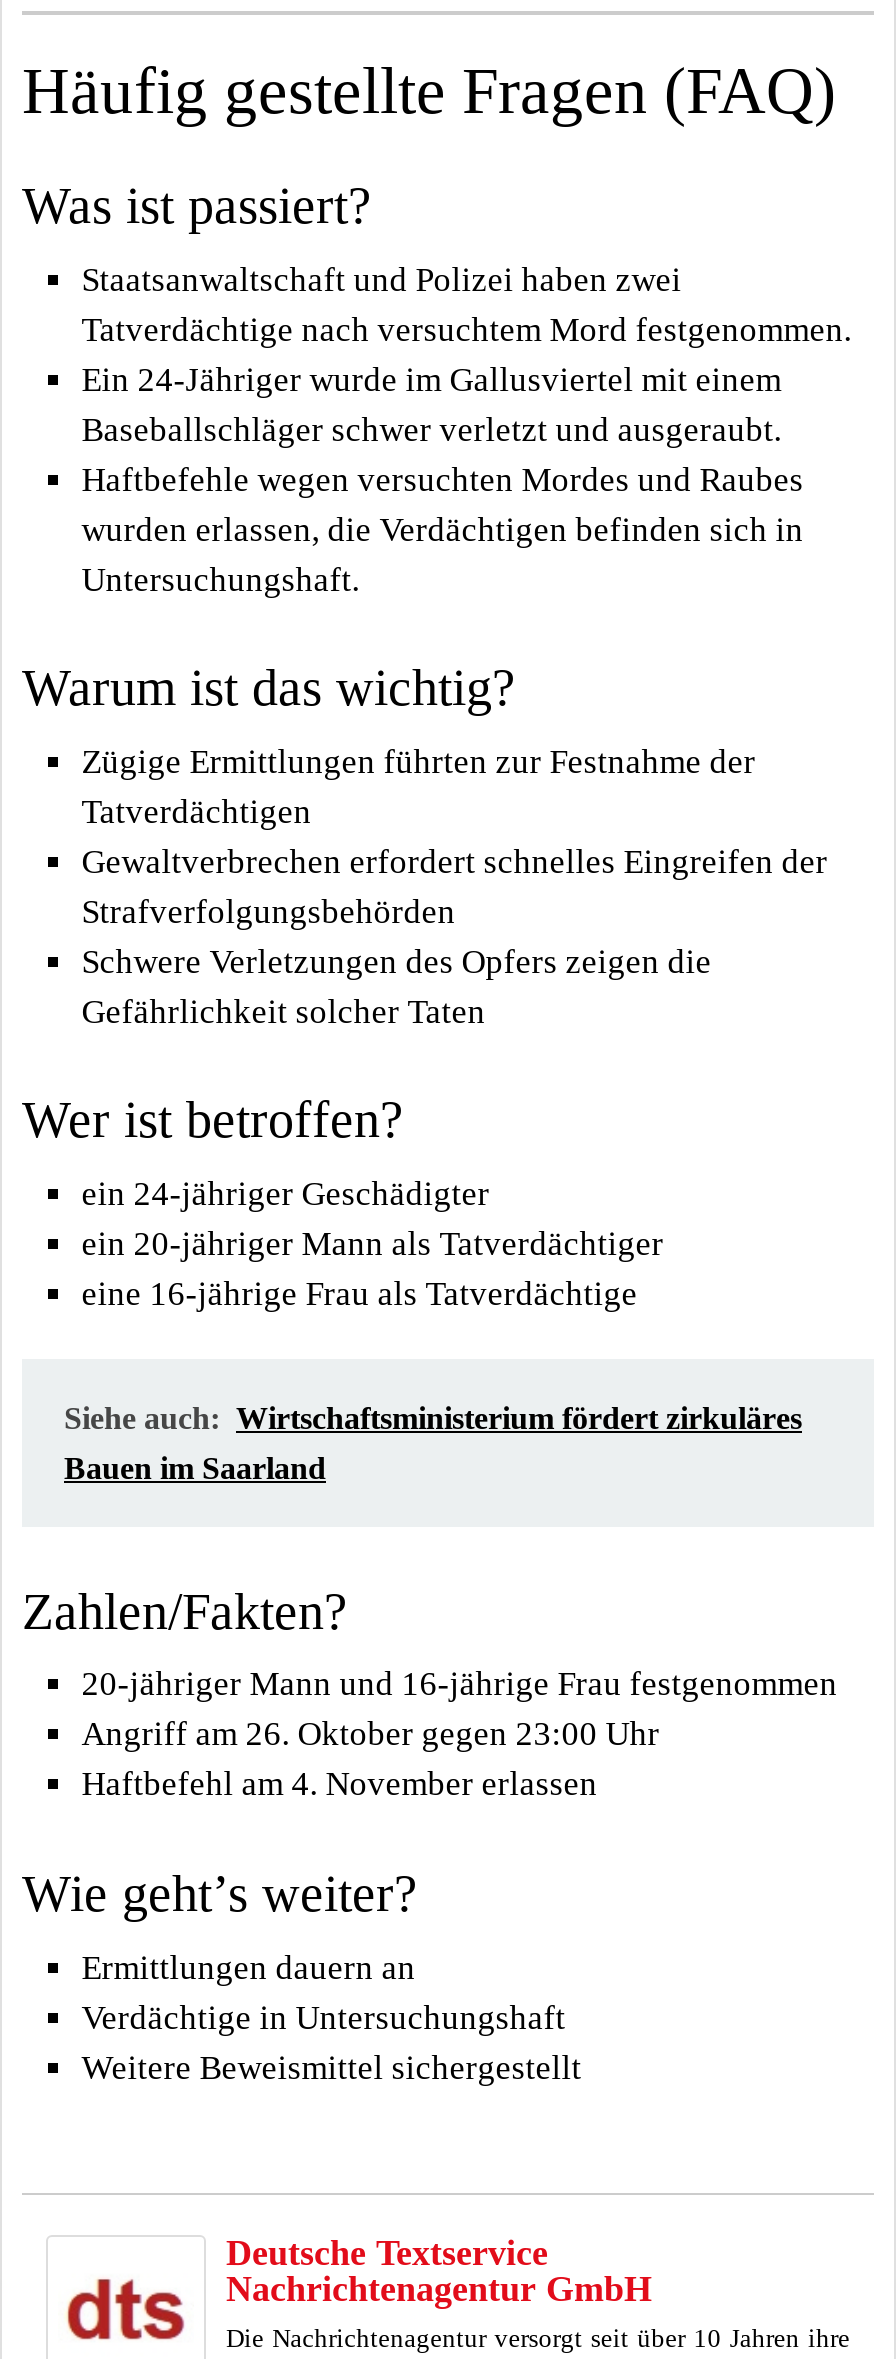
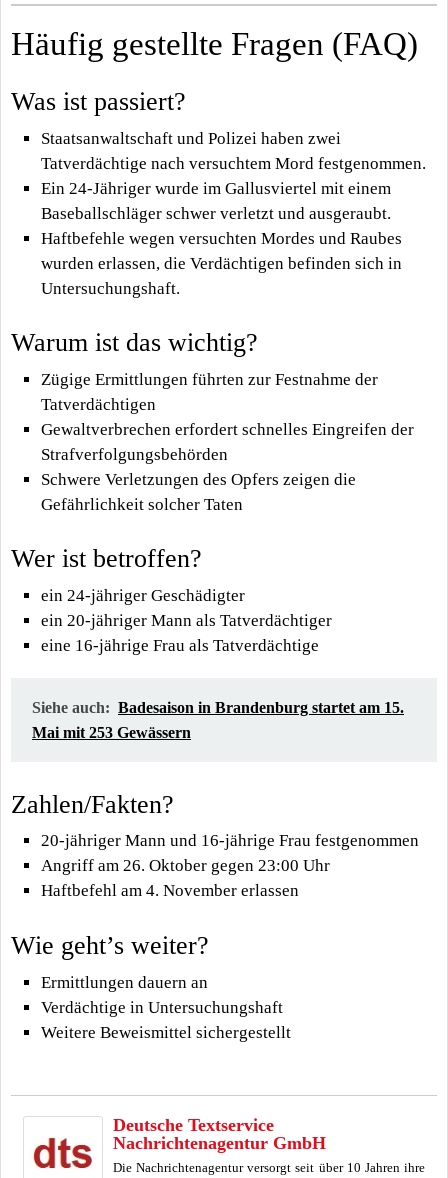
- Siehe auch: Wirtschaftsministerium fördert zirkuläres
+ Siehe auch: Badesaison in Brandenburg startet am 15.

- Bauen im Saarland
+ Mai mit 253 Gewässern
